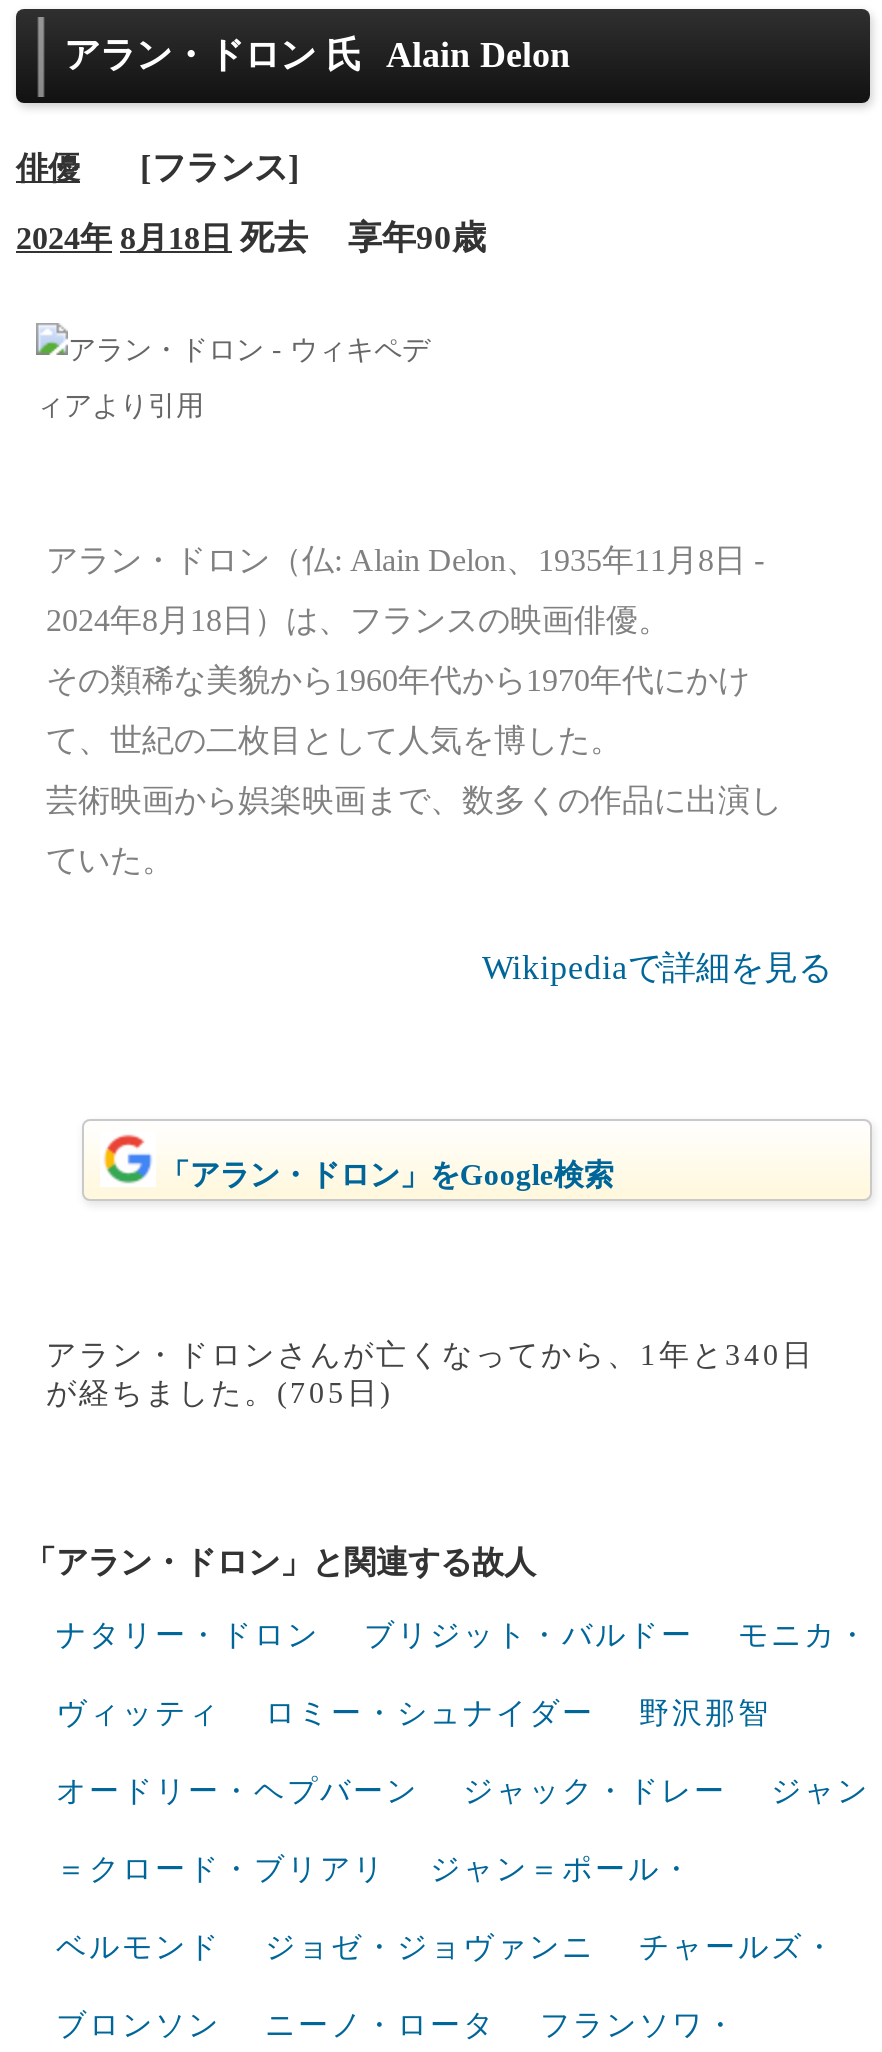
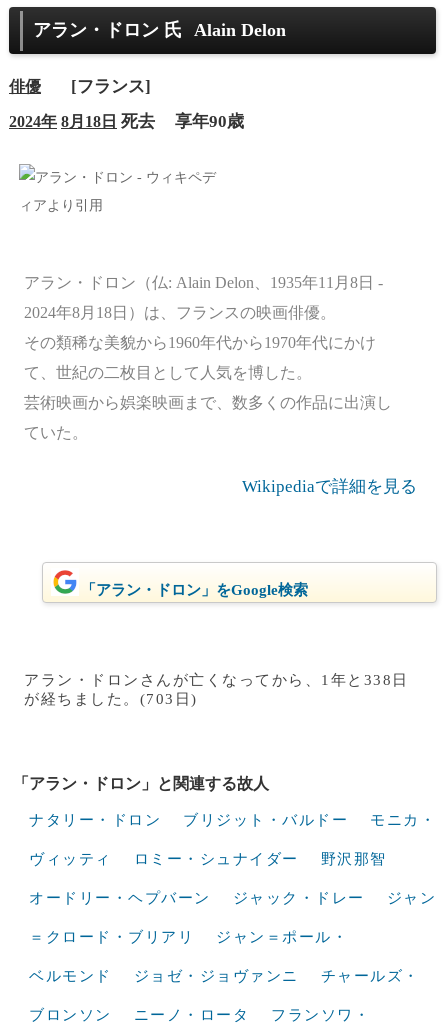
- アラン・ドロンさんが亡くなってから、1年と340日
+ アラン・ドロンさんが亡くなってから、1年と338日

- が経ちました。(705日)
+ が経ちました。(703日)
